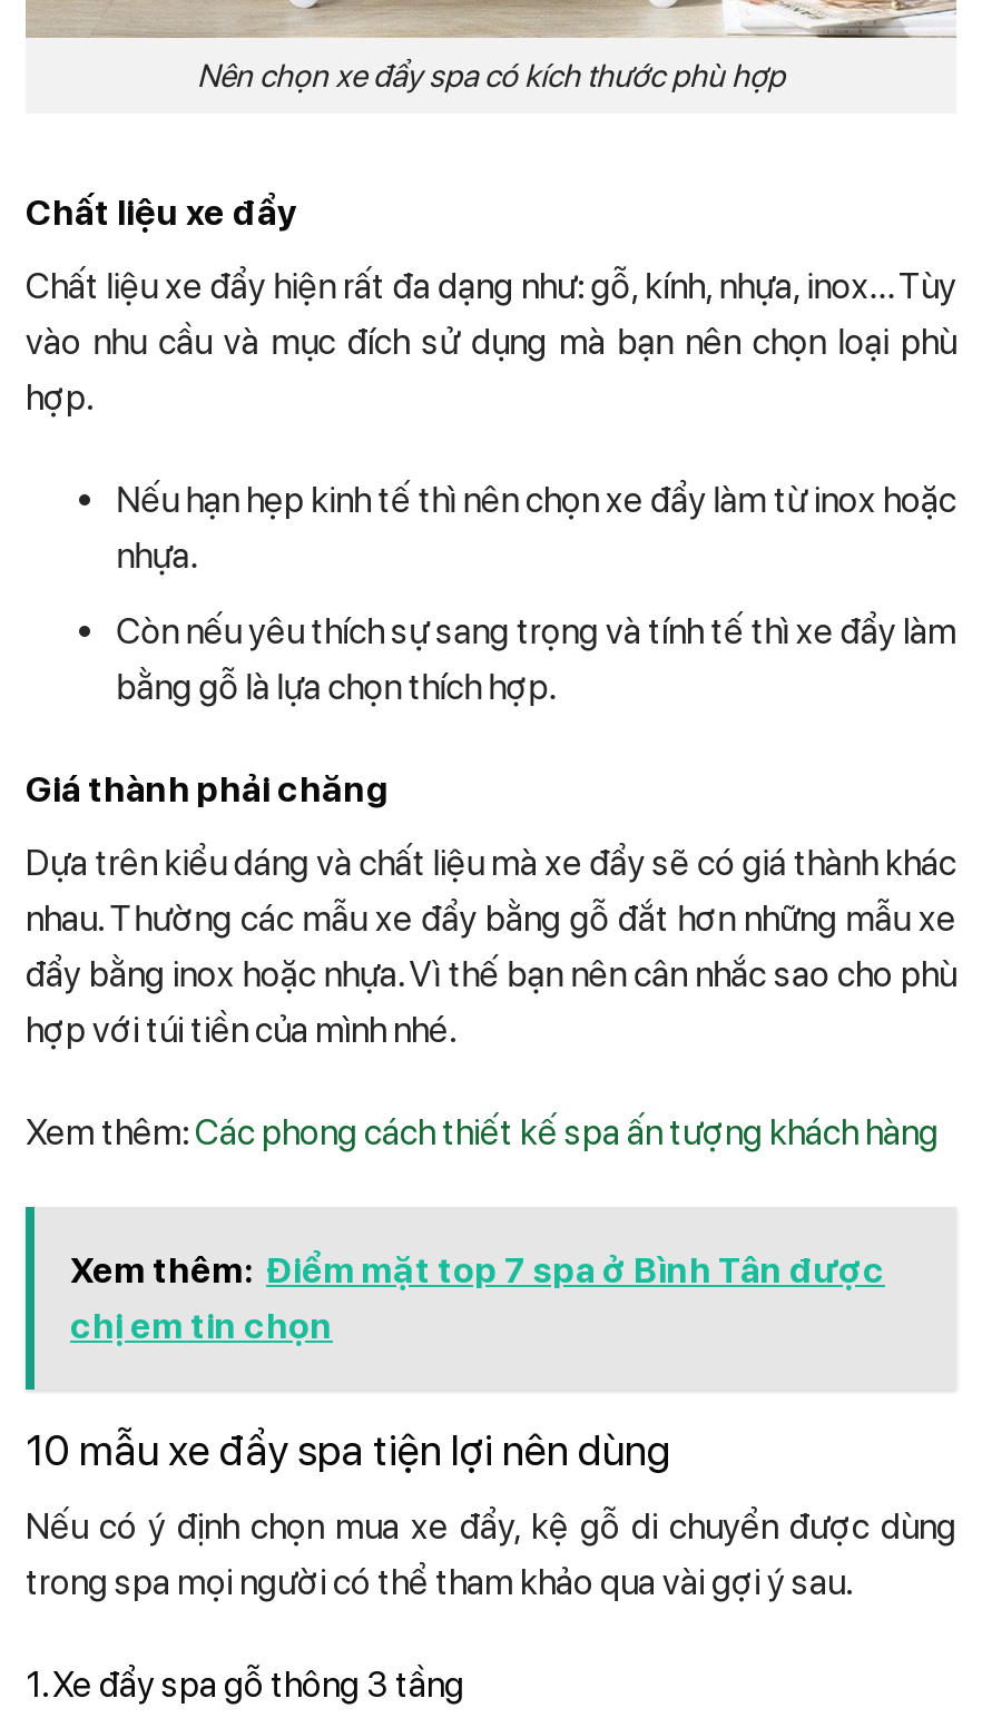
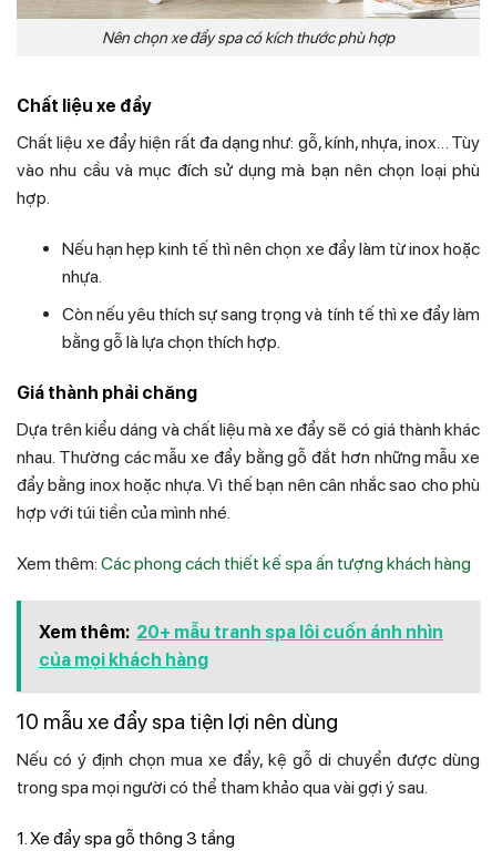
- Xem thêm: Điểm mặt top 7 spa ở Bình Tân được
- chị em tin chọn
+ Xem thêm: 20+ mẫu tranh spa lôi cuốn ánh nhìn
+ của mọi khách hàng
